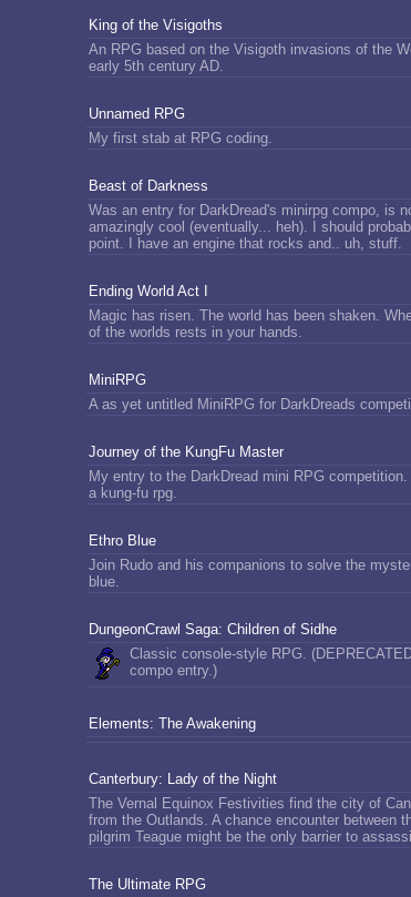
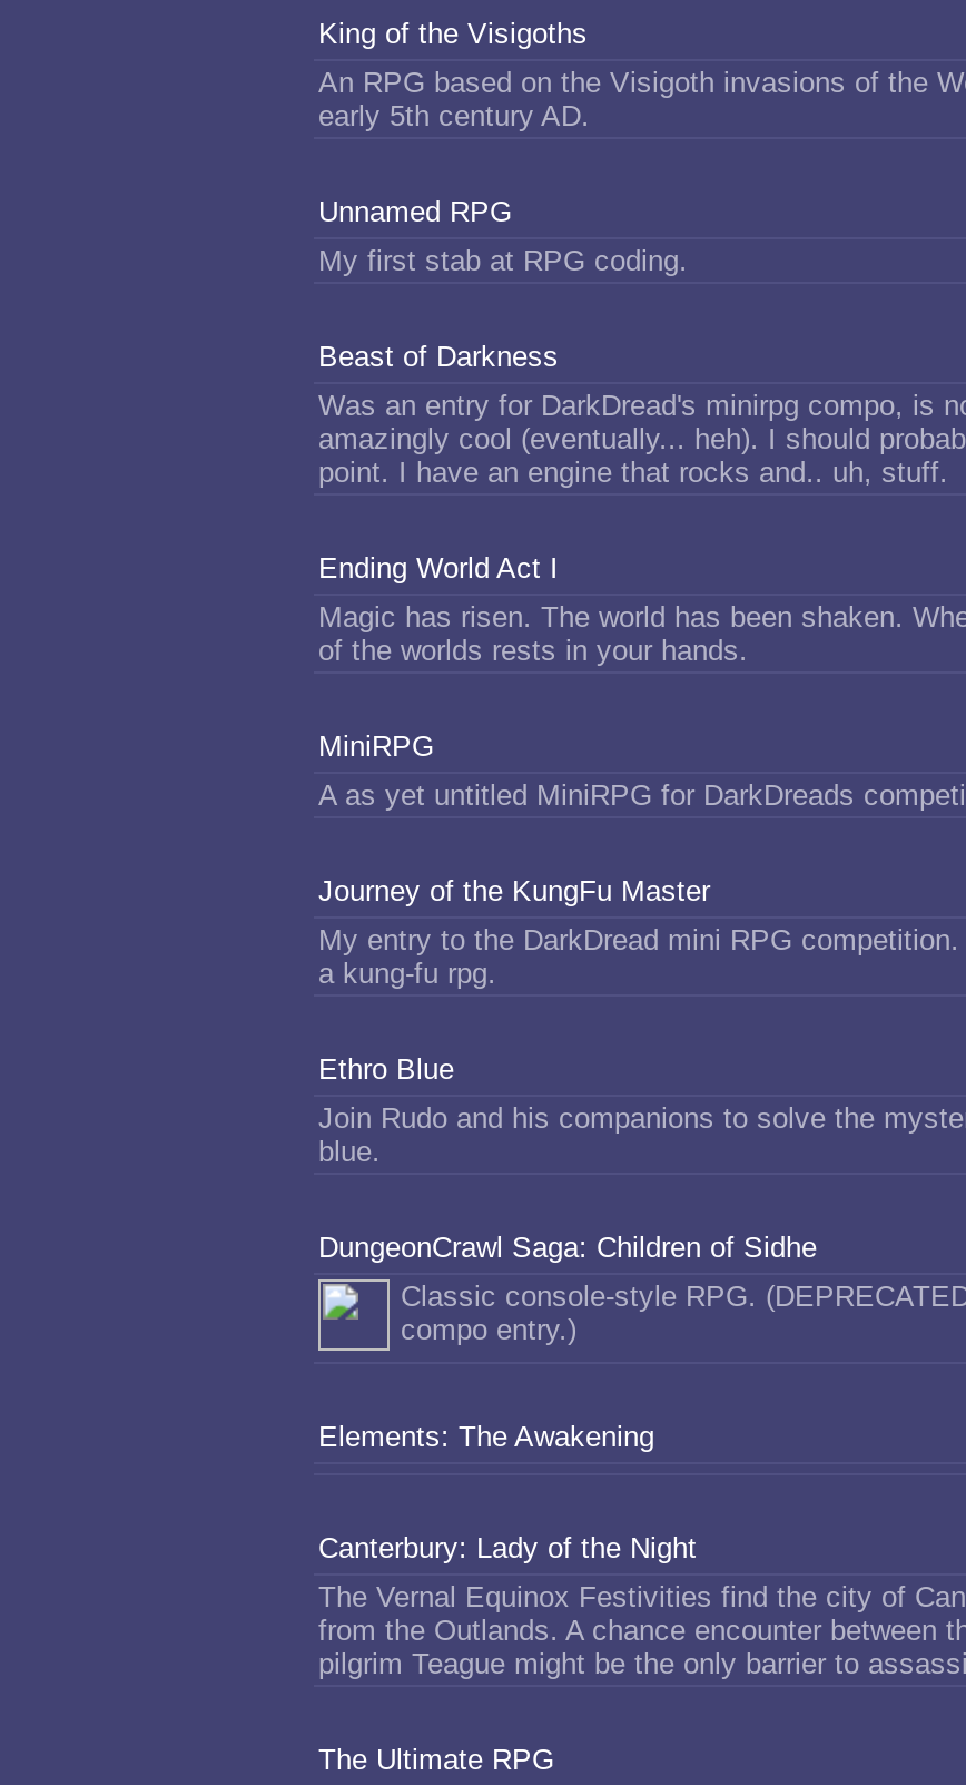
- [image]
+ [image]
